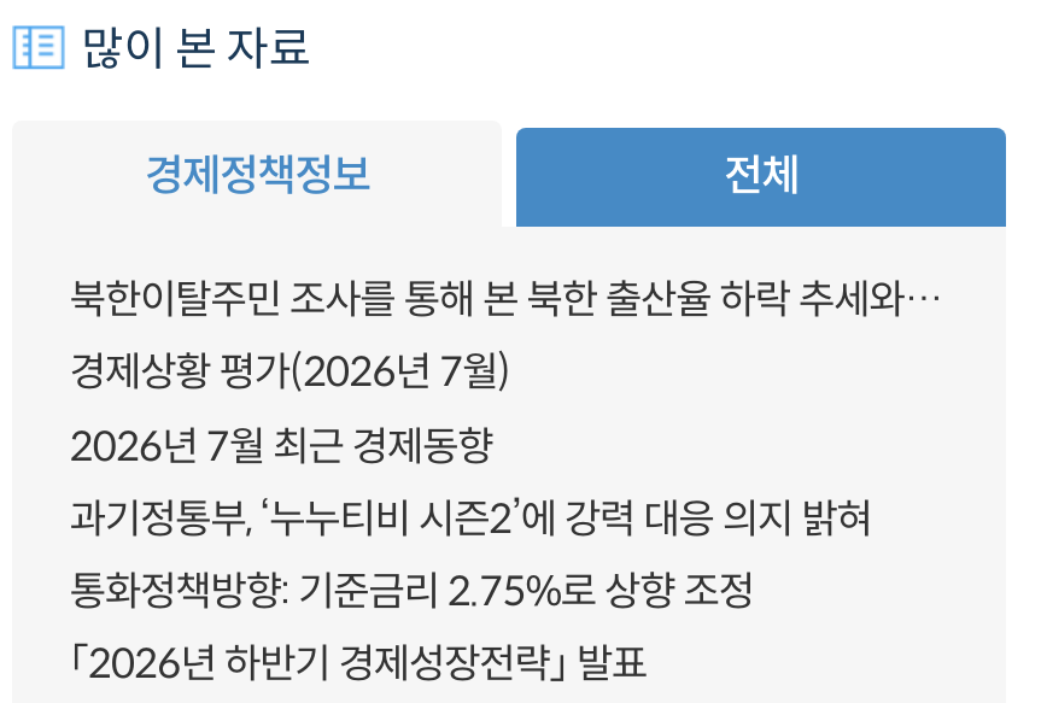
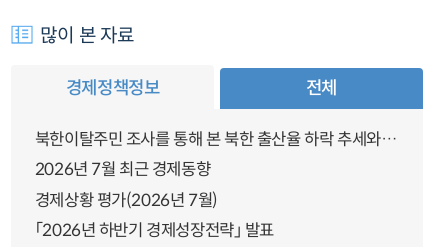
moved down: 경제상황 평가(2026년 7월)

- 과기정통부, ‘누누티비 시즌2’에 강력 대응 의지 밝혀
- 통화정책방향: 기준금리 2.75%로 상향 조정
